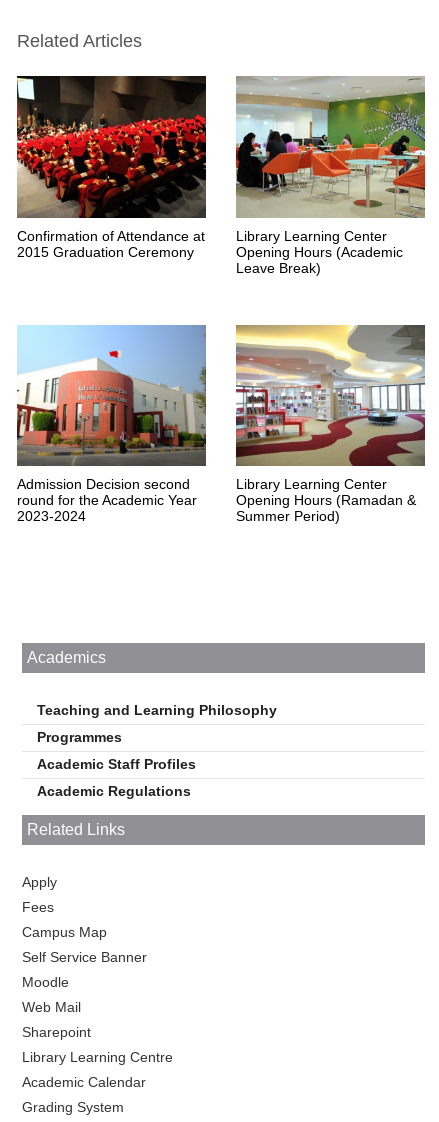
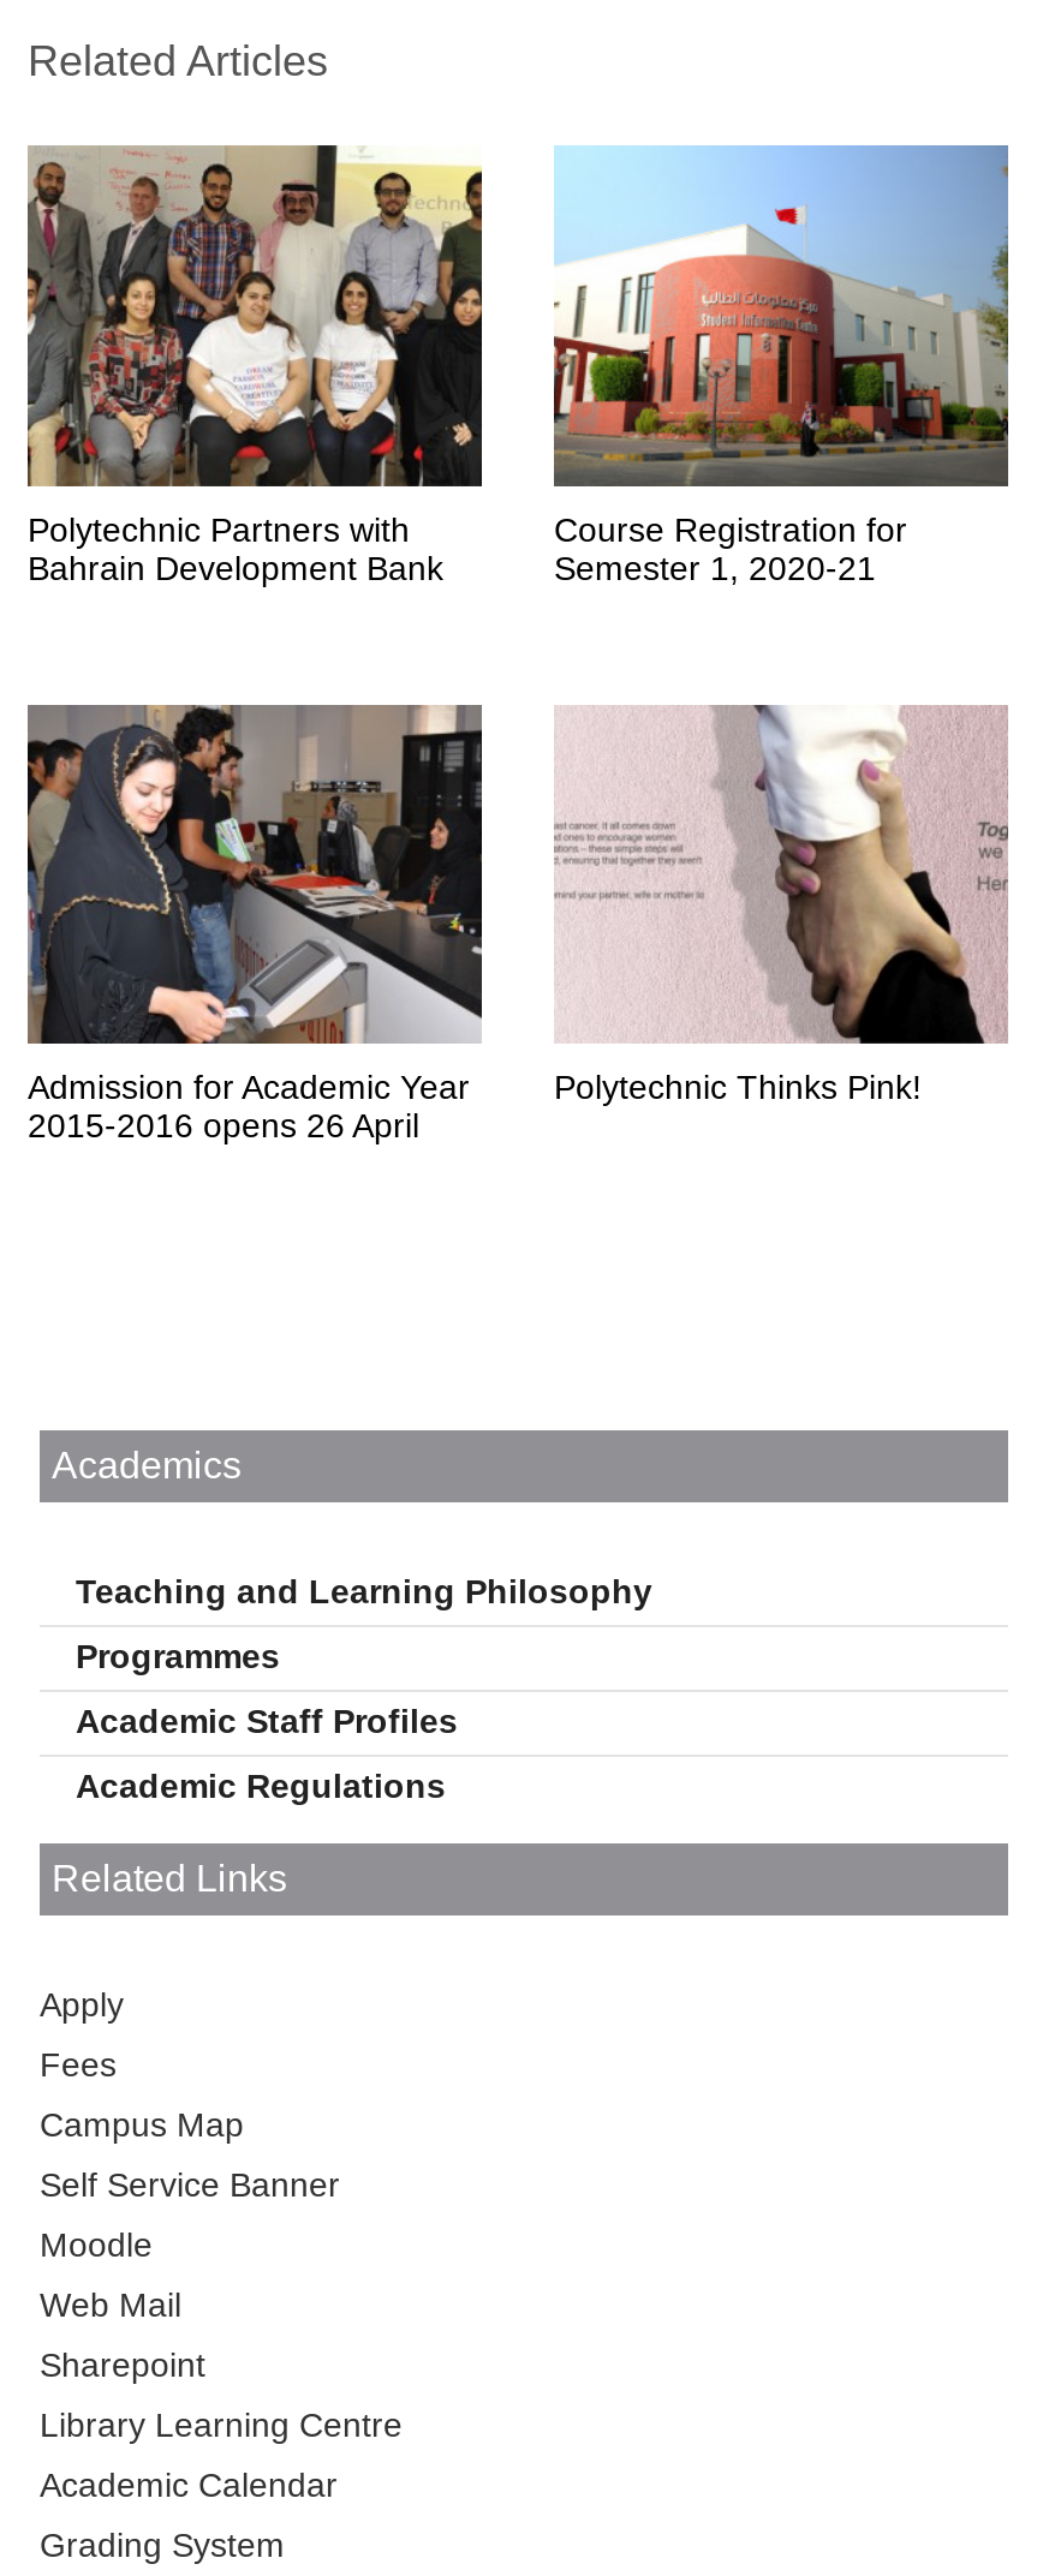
- [image]
- Confirmation of Attendance at
- 2015 Graduation Ceremony
+ [image]
+ Polytechnic Partners with
+ Bahrain Development Bank

- [image]
- Library Learning Center
- Opening Hours (Academic
- Leave Break)
+ [image]
+ Course Registration for
+ Semester 1, 2020-21

- [image]
- Admission Decision second
- round for the Academic Year
- 2023-2024
+ [image]
+ Admission for Academic Year
+ 2015-2016 opens 26 April

- [image]
- Library Learning Center
- Opening Hours (Ramadan &
- Summer Period)
+ [image]
+ Polytechnic Thinks Pink!
